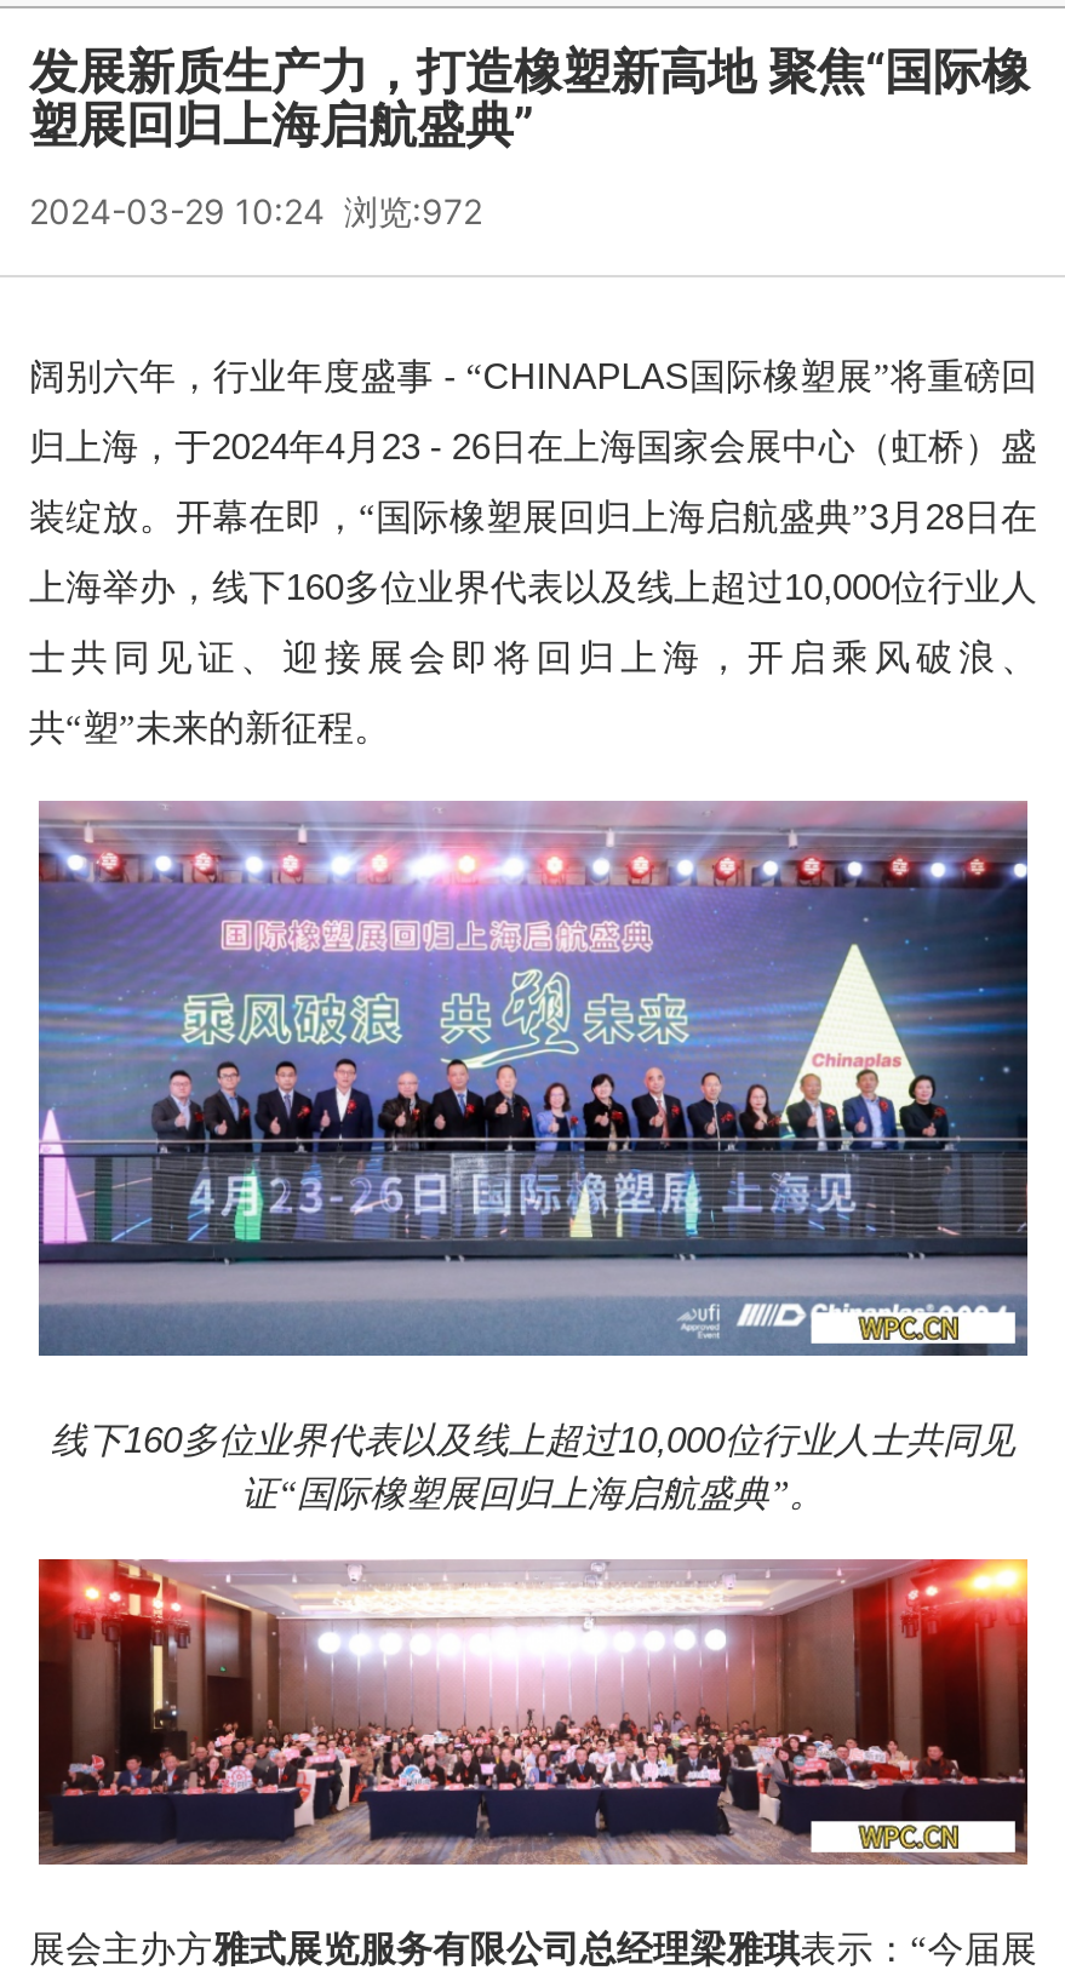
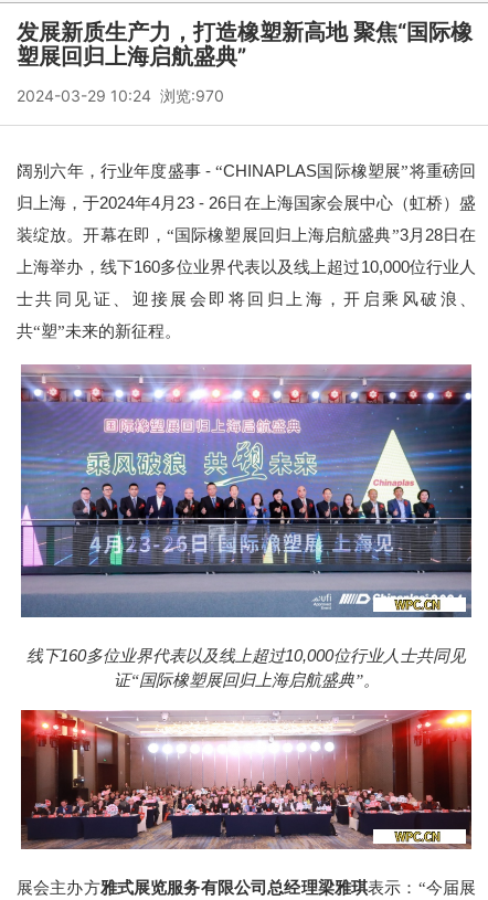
- 2024-03-29 10:24 浏览:972
+ 2024-03-29 10:24 浏览:970
